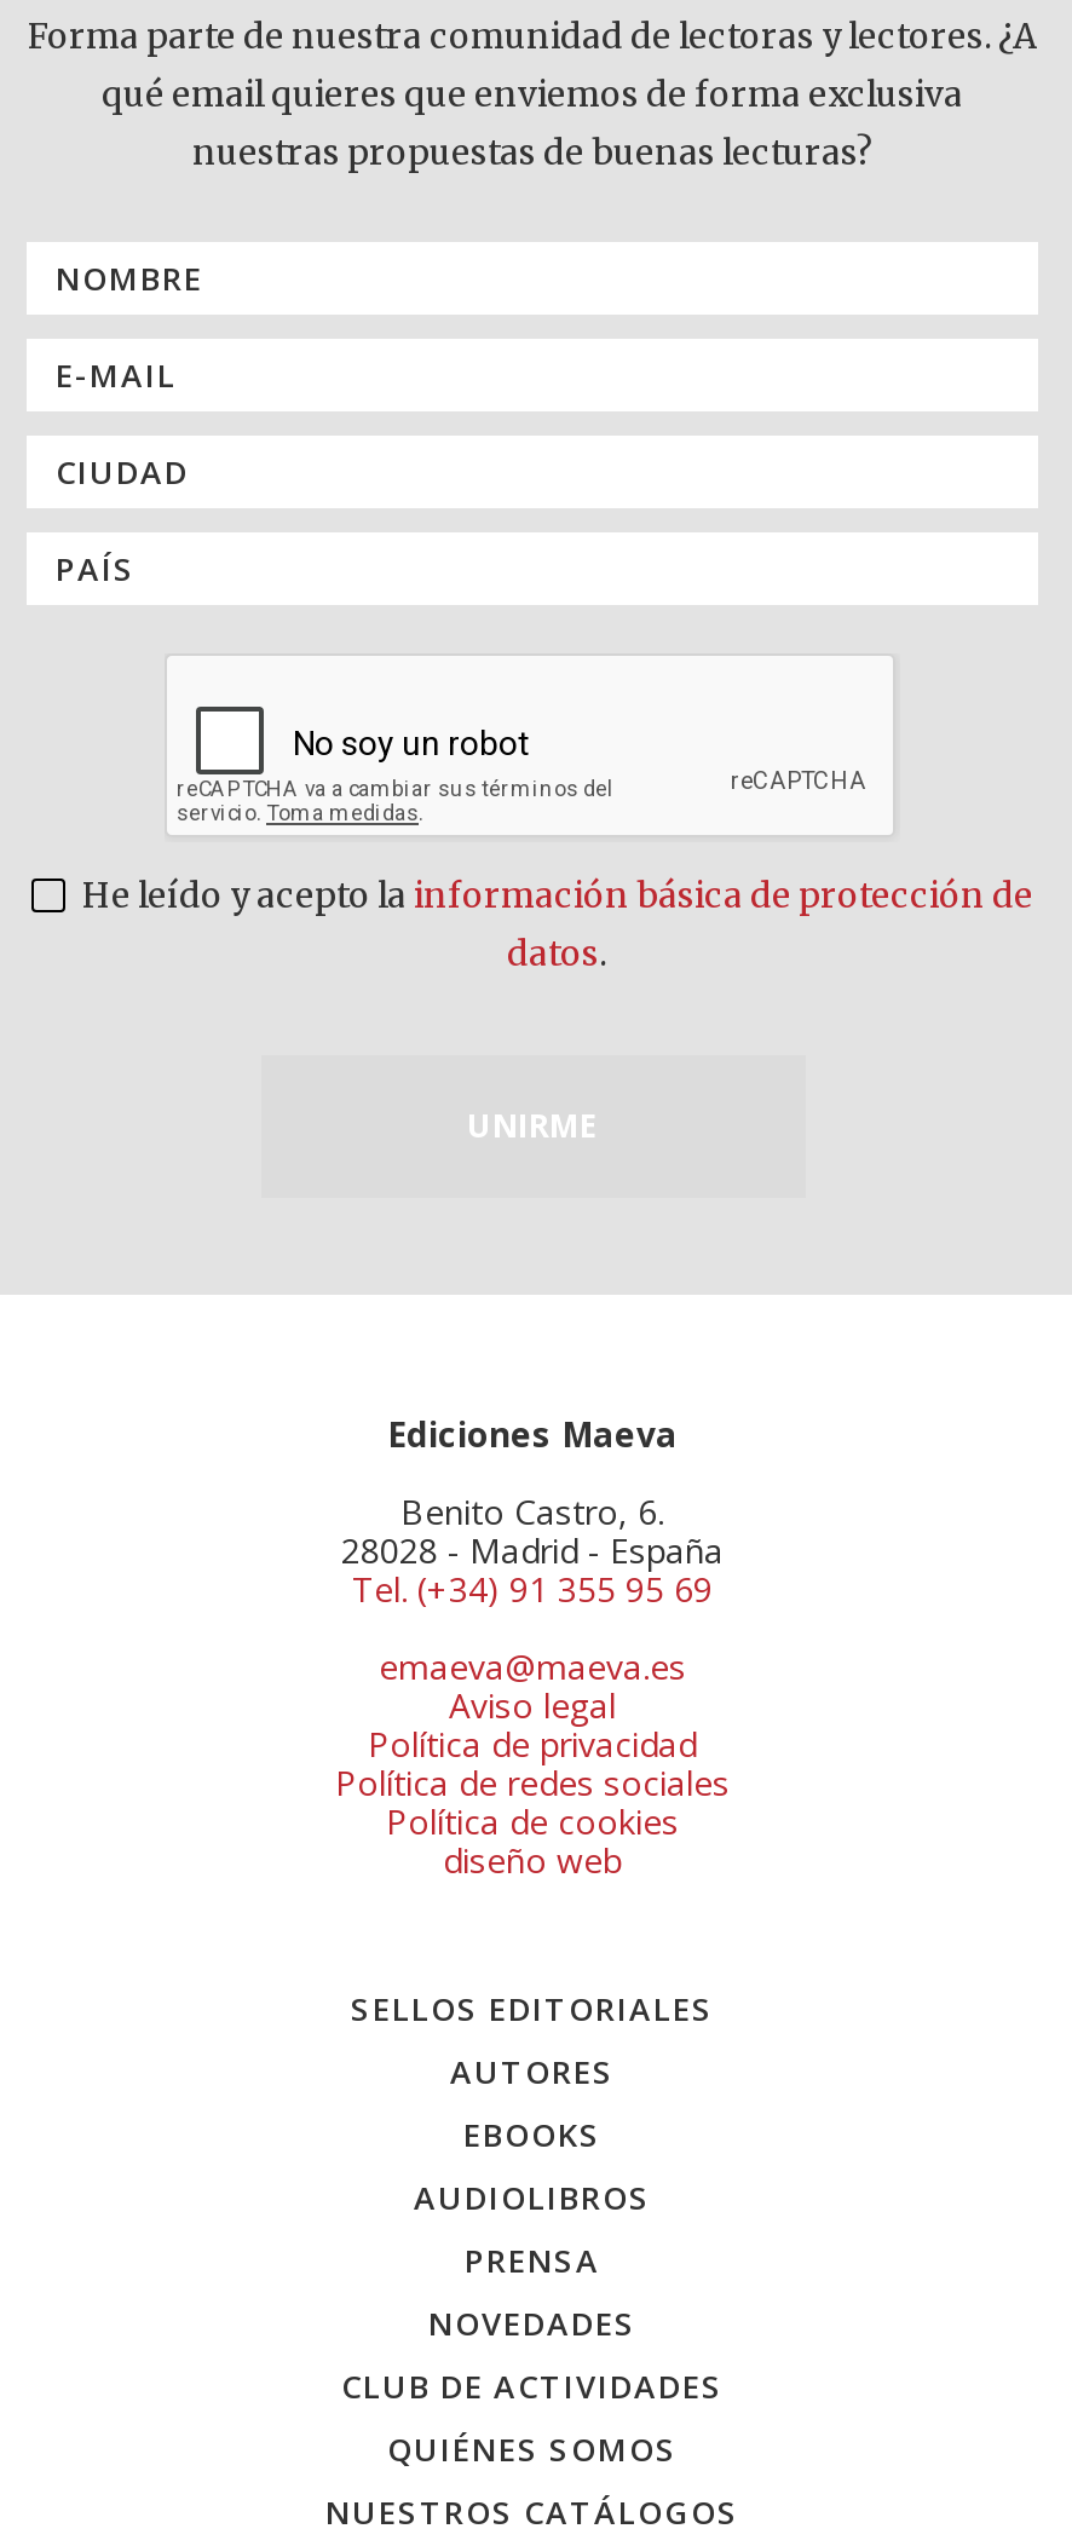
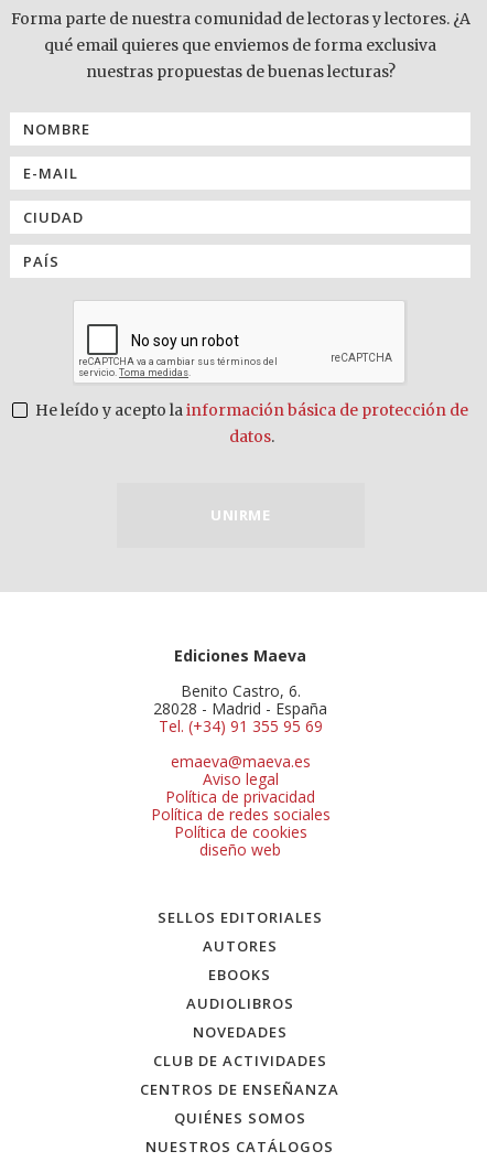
- PRENSA

moved up: NOVEDADES | CLUB DE ACTIVIDADES

+ CENTROS DE ENSEÑANZA
